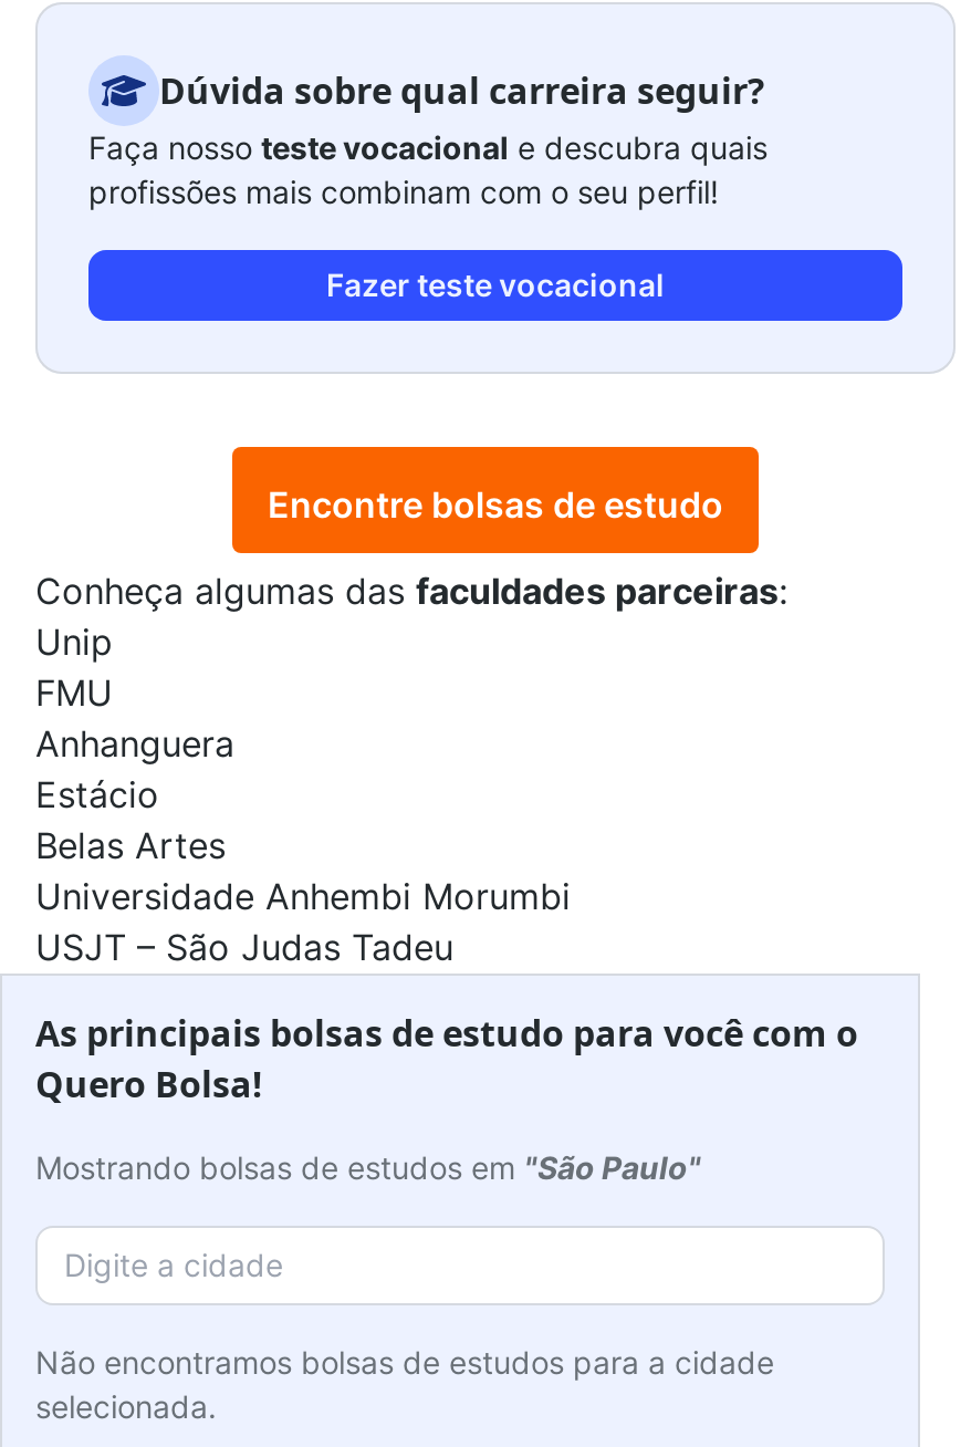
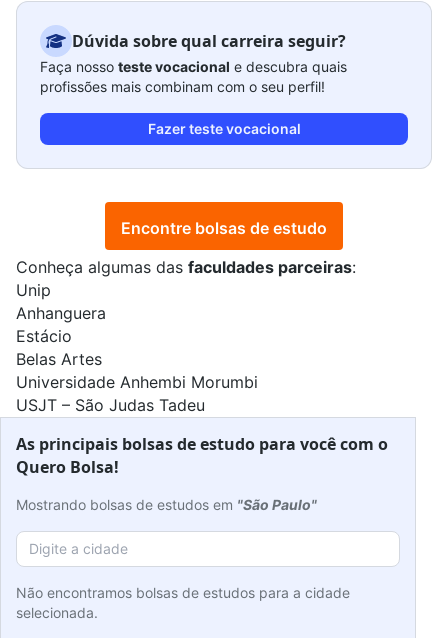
- FMU
